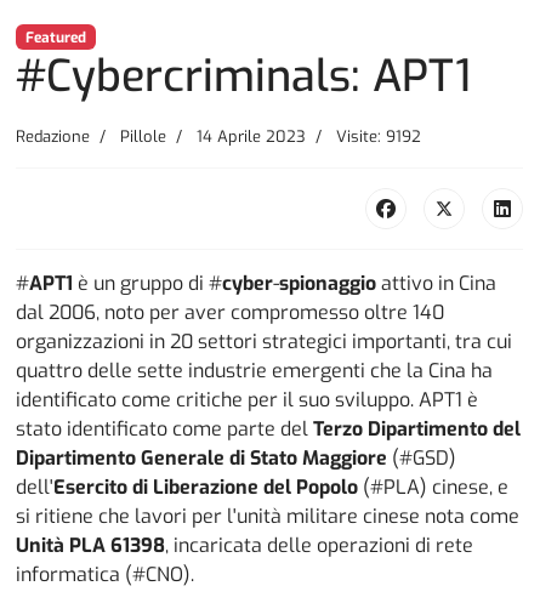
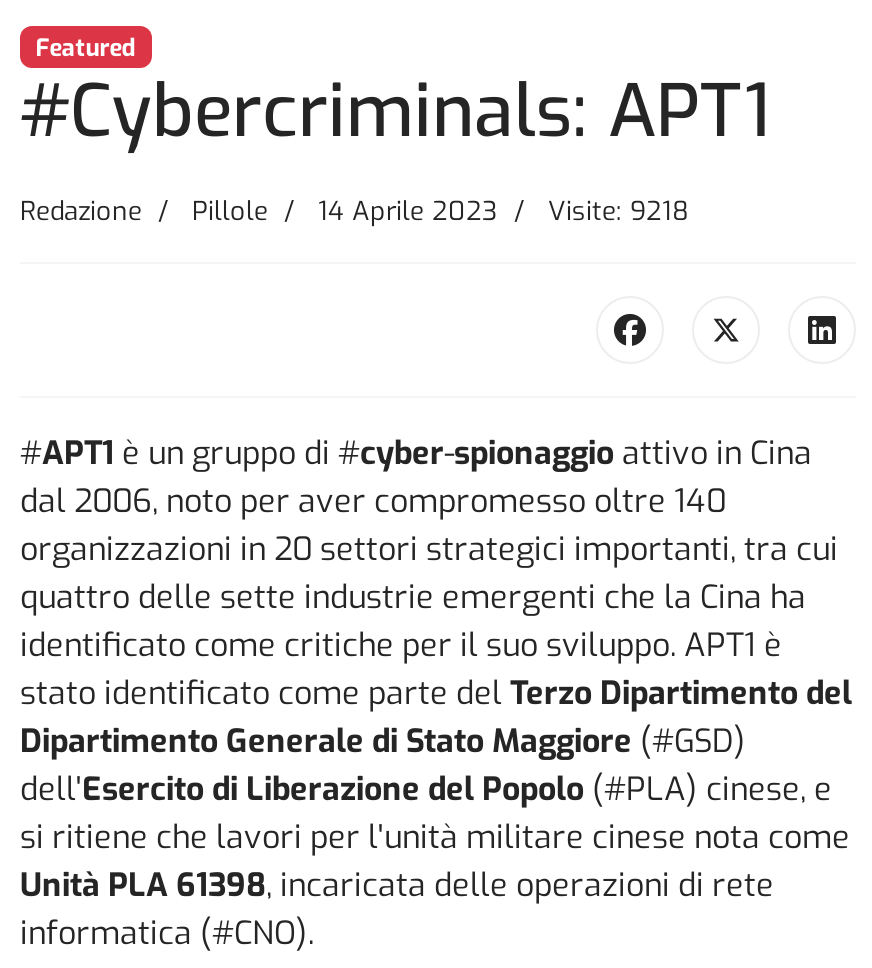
- Redazione Pillole 14 Aprile 2023 Visite: 9192
+ Redazione Pillole 14 Aprile 2023 Visite: 9218
